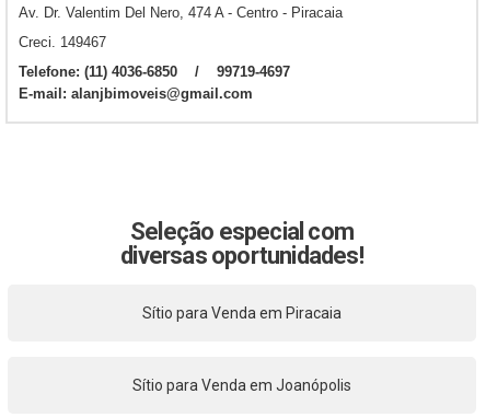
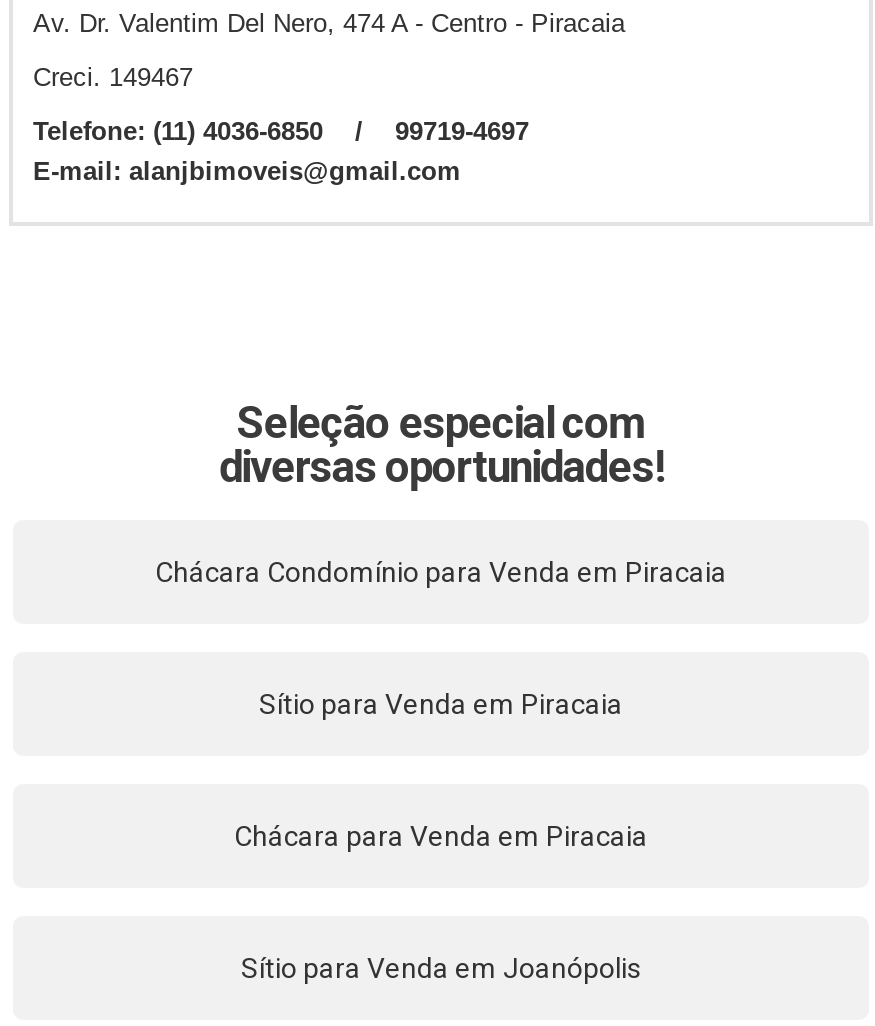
+ Chácara Condomínio para Venda em Piracaia

+ Chácara para Venda em Piracaia
